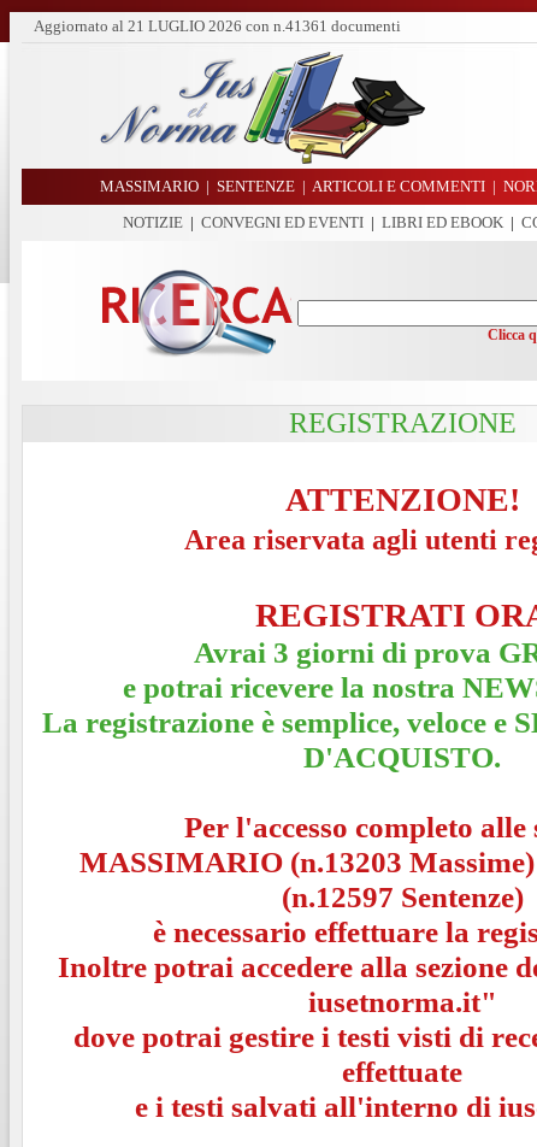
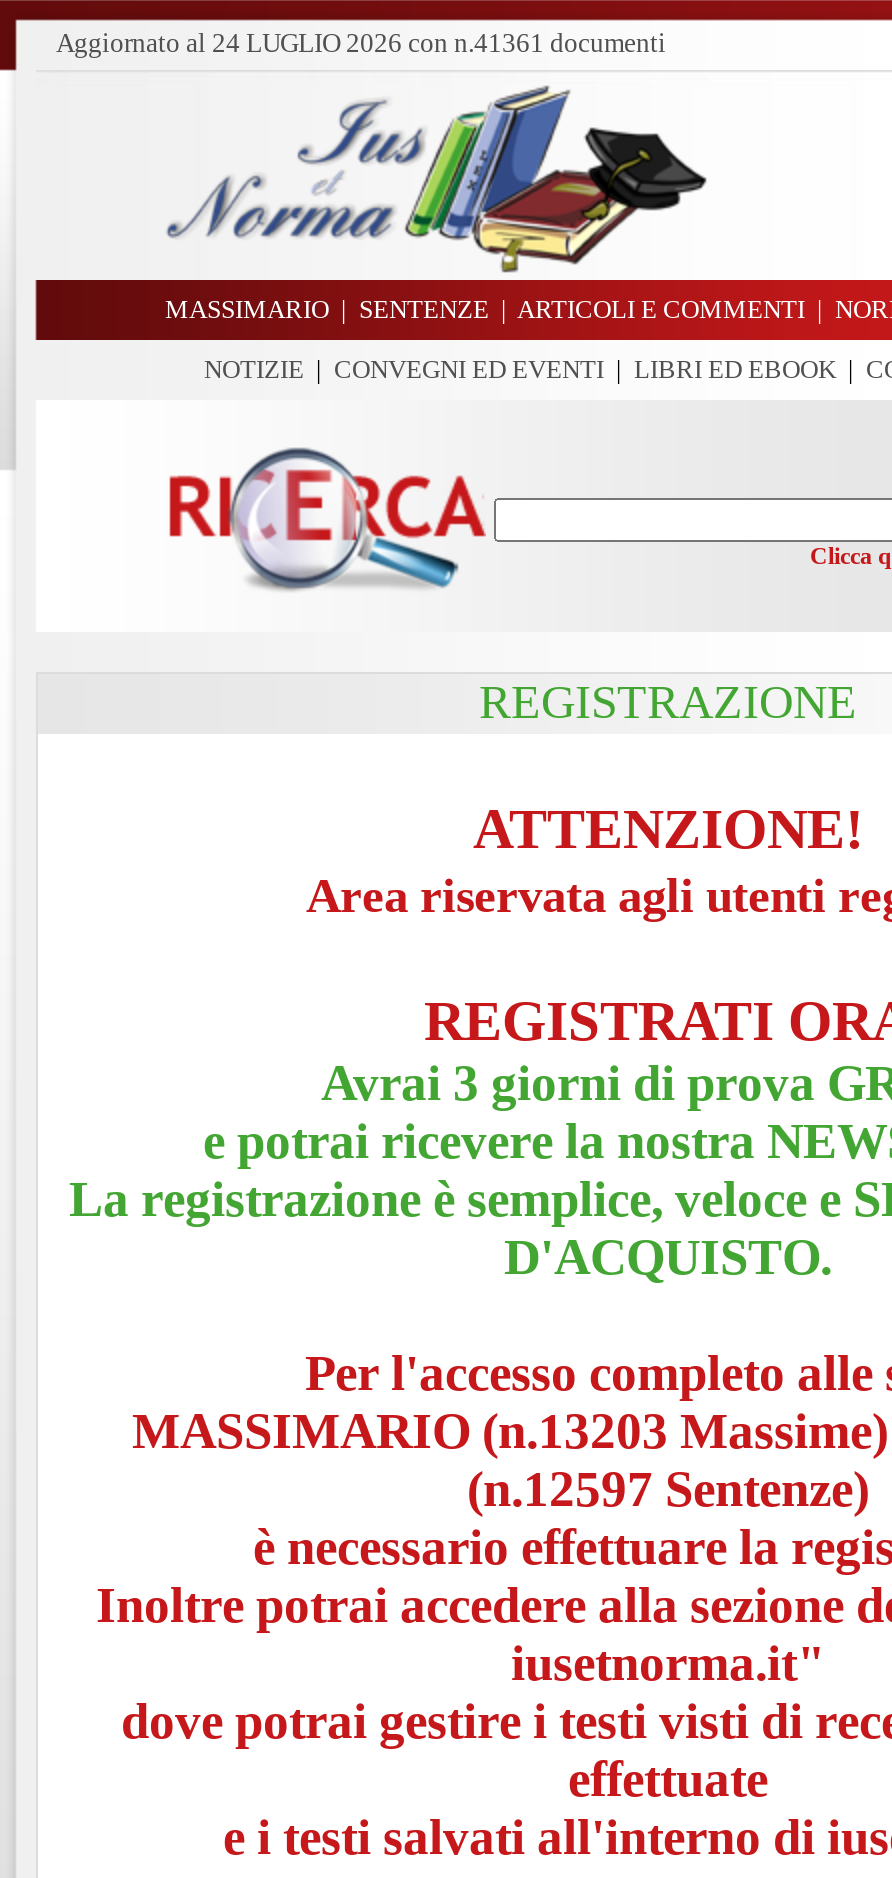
- Aggiornato al 21 LUGLIO 2026 con n.41361 documenti
+ Aggiornato al 24 LUGLIO 2026 con n.41361 documenti
